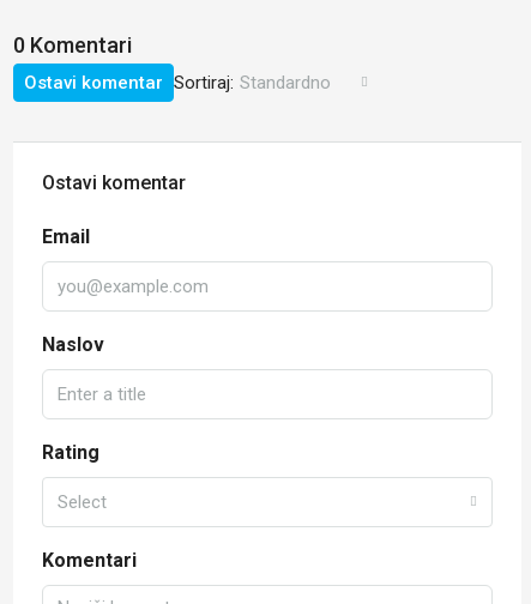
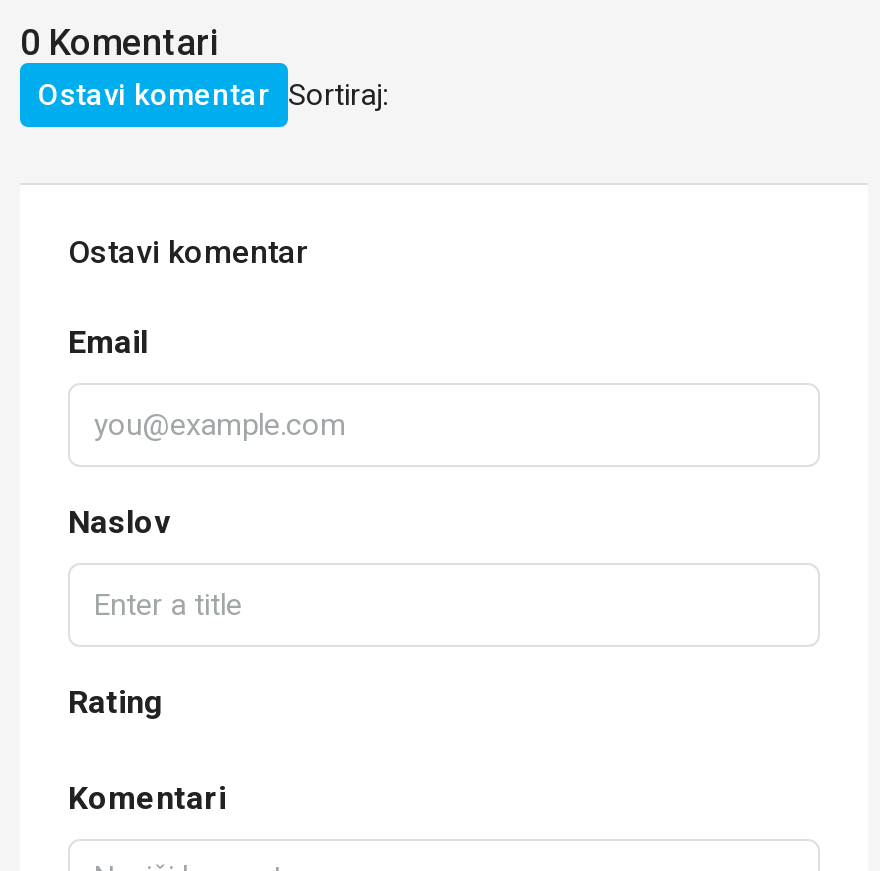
- Sortiraj: Standardno
+ Sortiraj:

- Select
